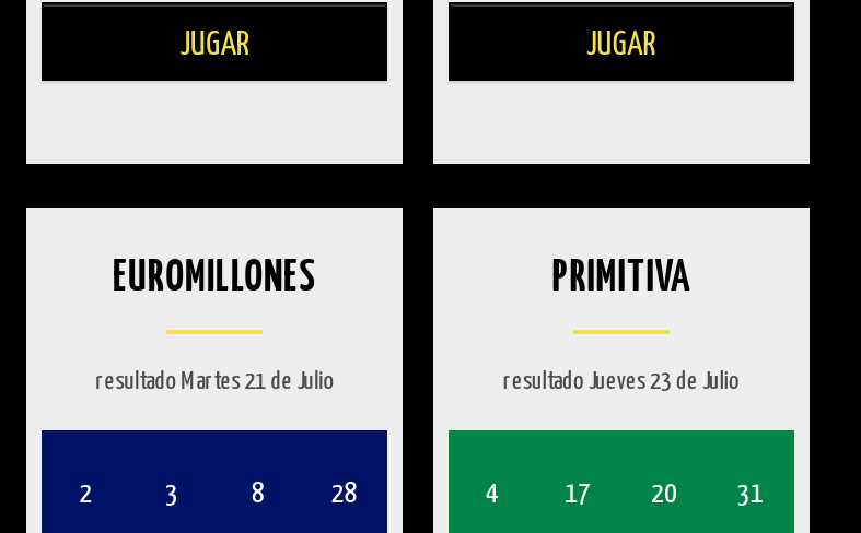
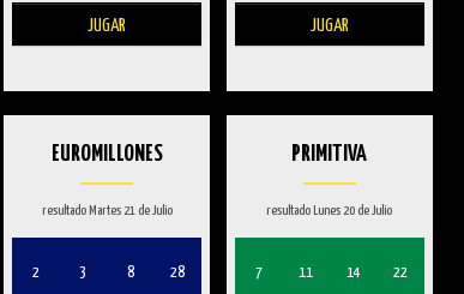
- resultado Jueves 23 de Julio
+ resultado Lunes 20 de Julio

- 4
- 17
- 20
- 31
+ 7
+ 11
+ 14
+ 22
